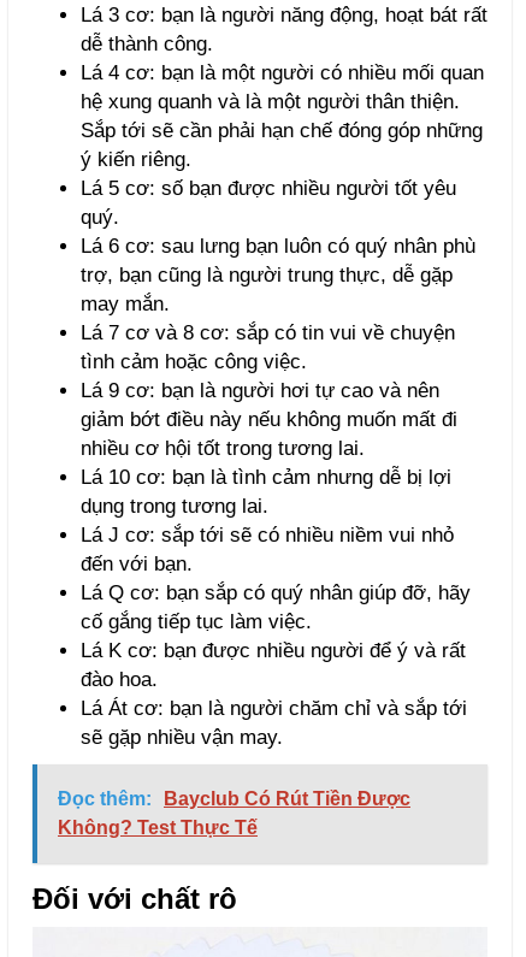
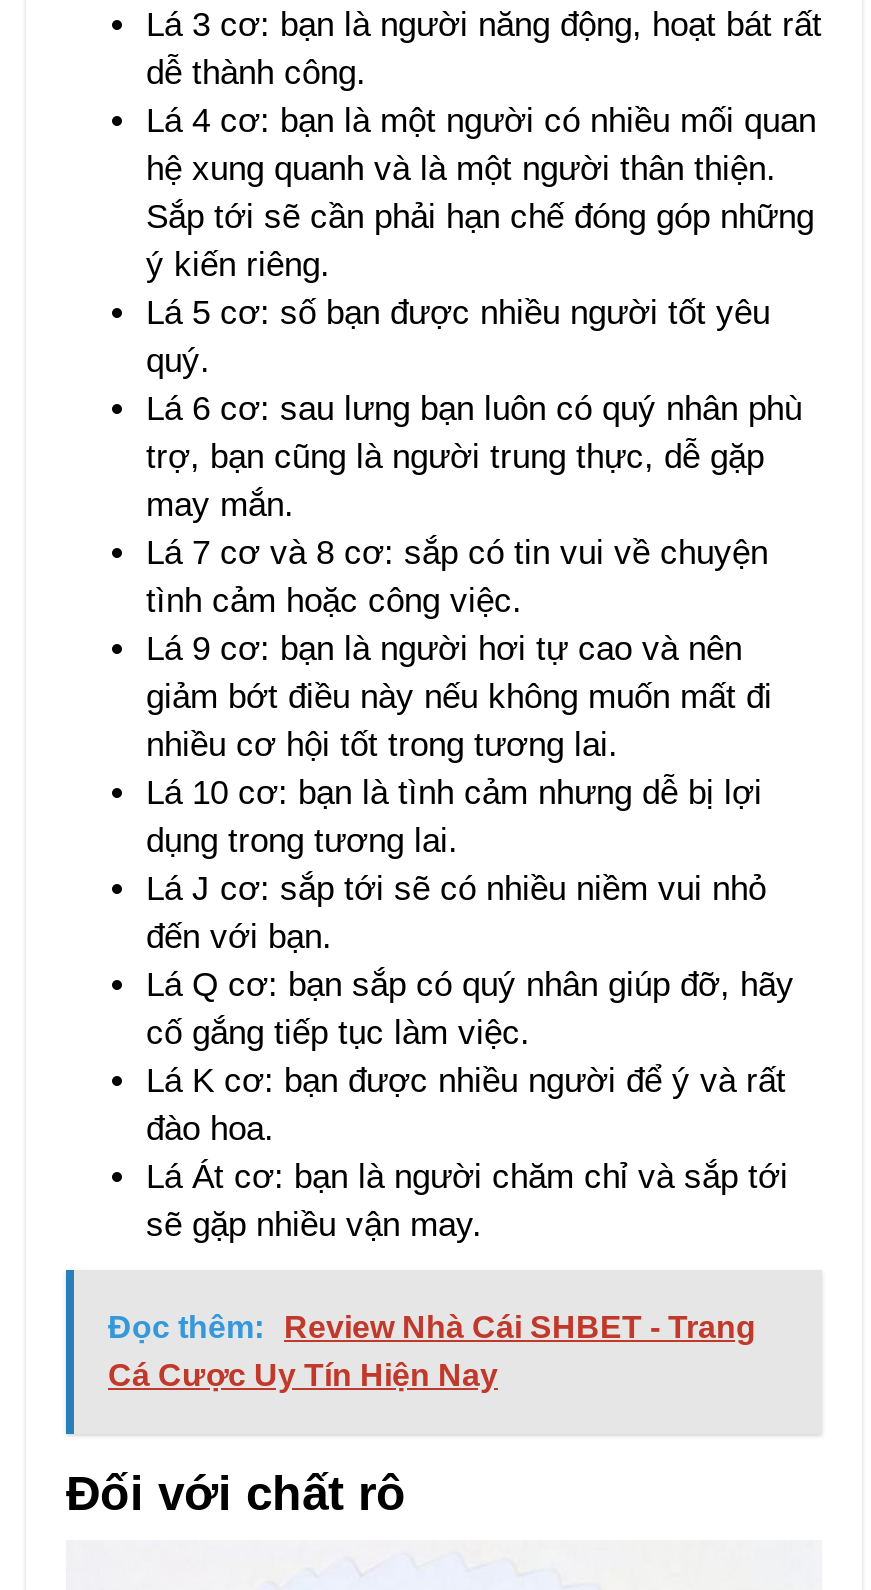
- Đọc thêm: Bayclub Có Rút Tiền Được
- Không? Test Thực Tế
+ Đọc thêm: Review Nhà Cái SHBET - Trang
+ Cá Cược Uy Tín Hiện Nay
